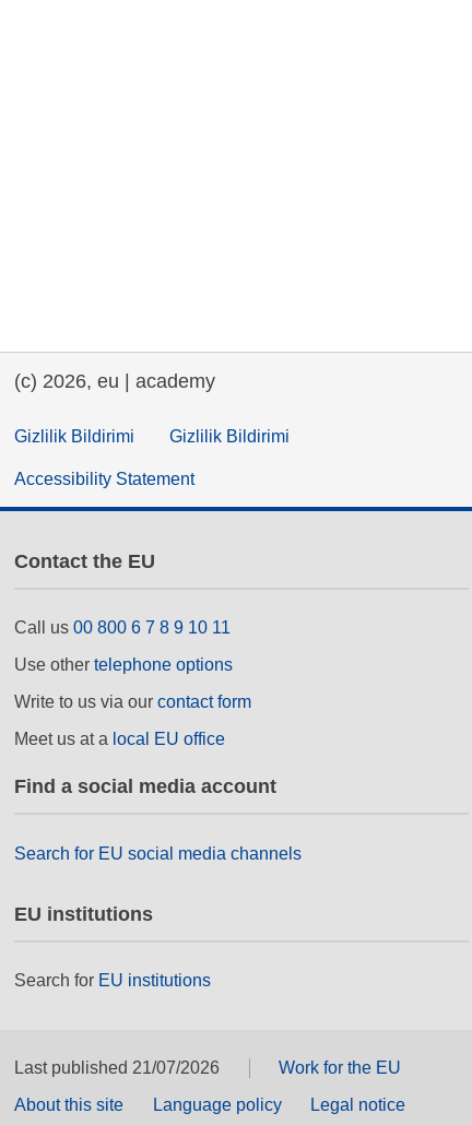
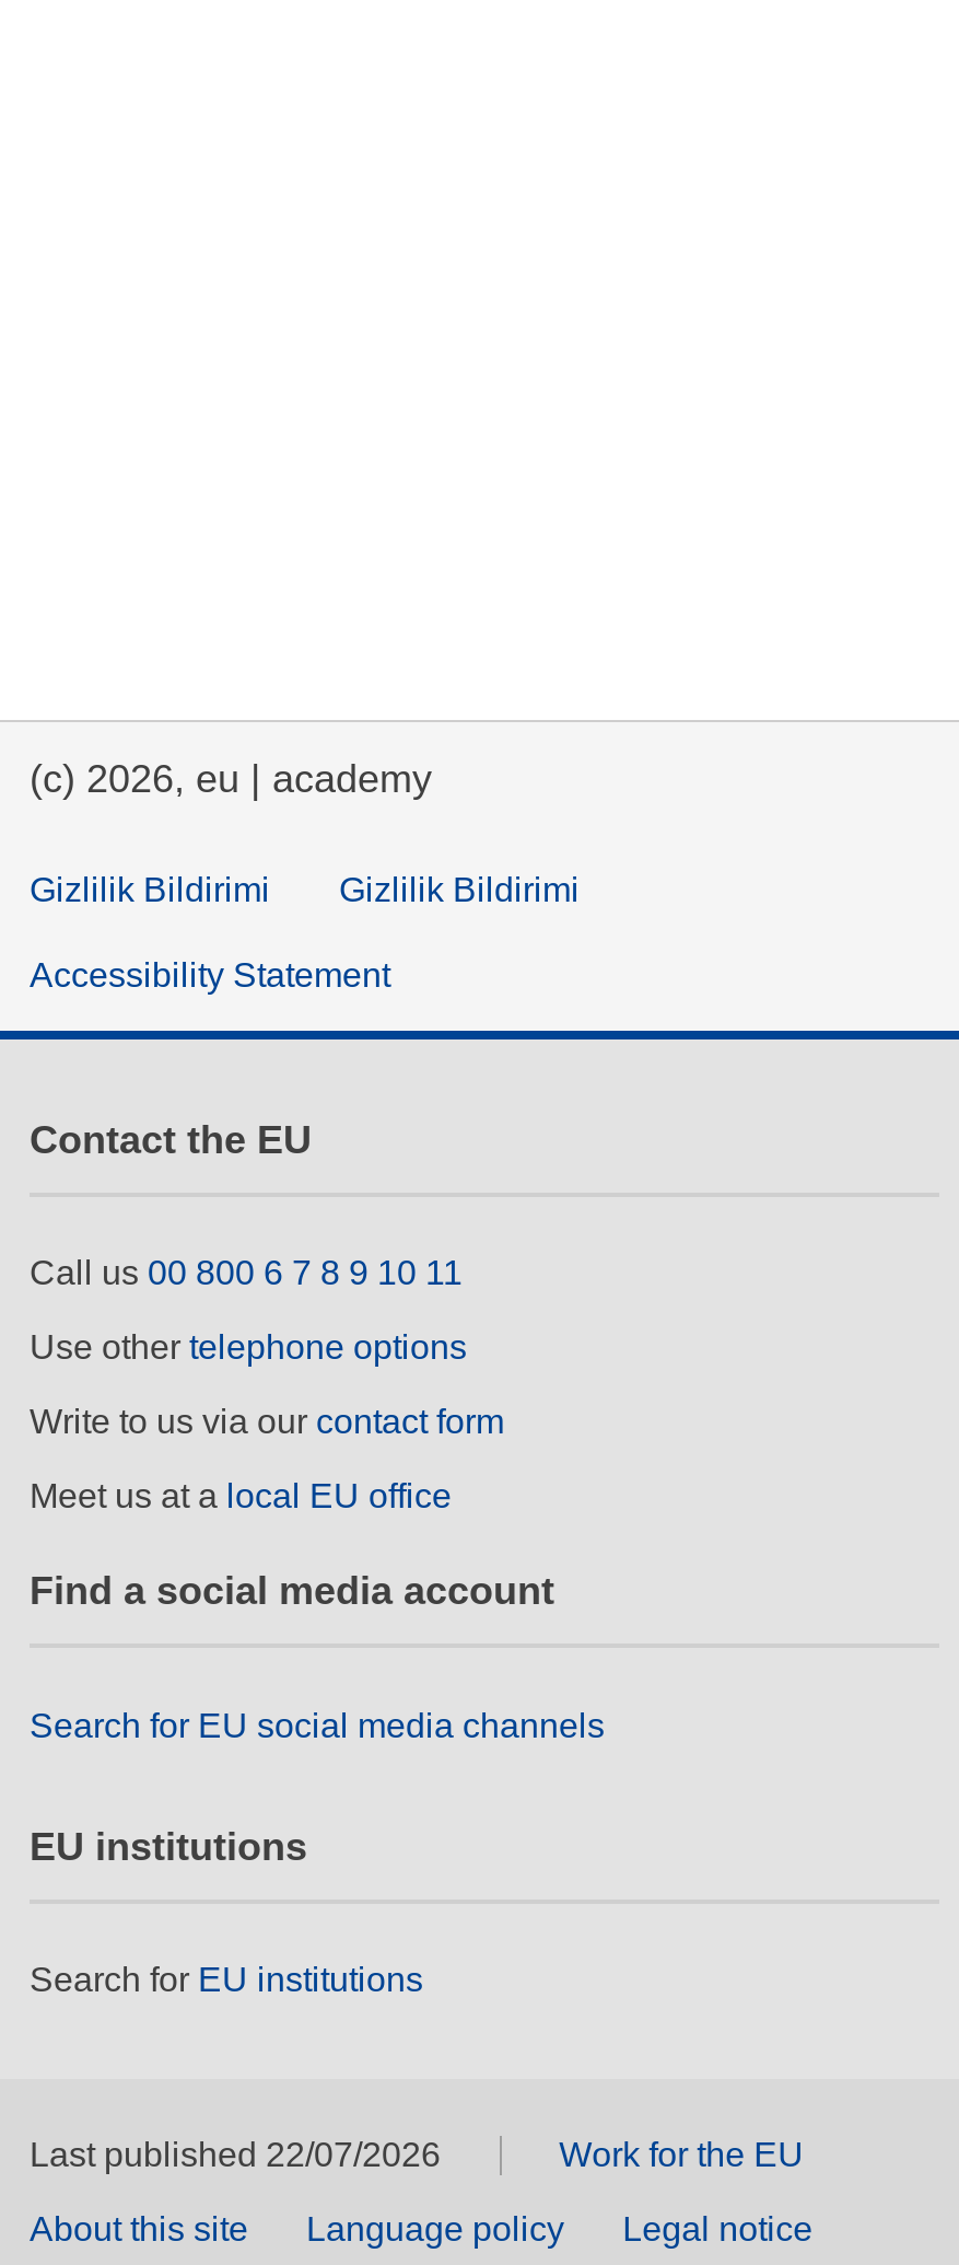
- Last published 21/07/2026
+ Last published 22/07/2026
